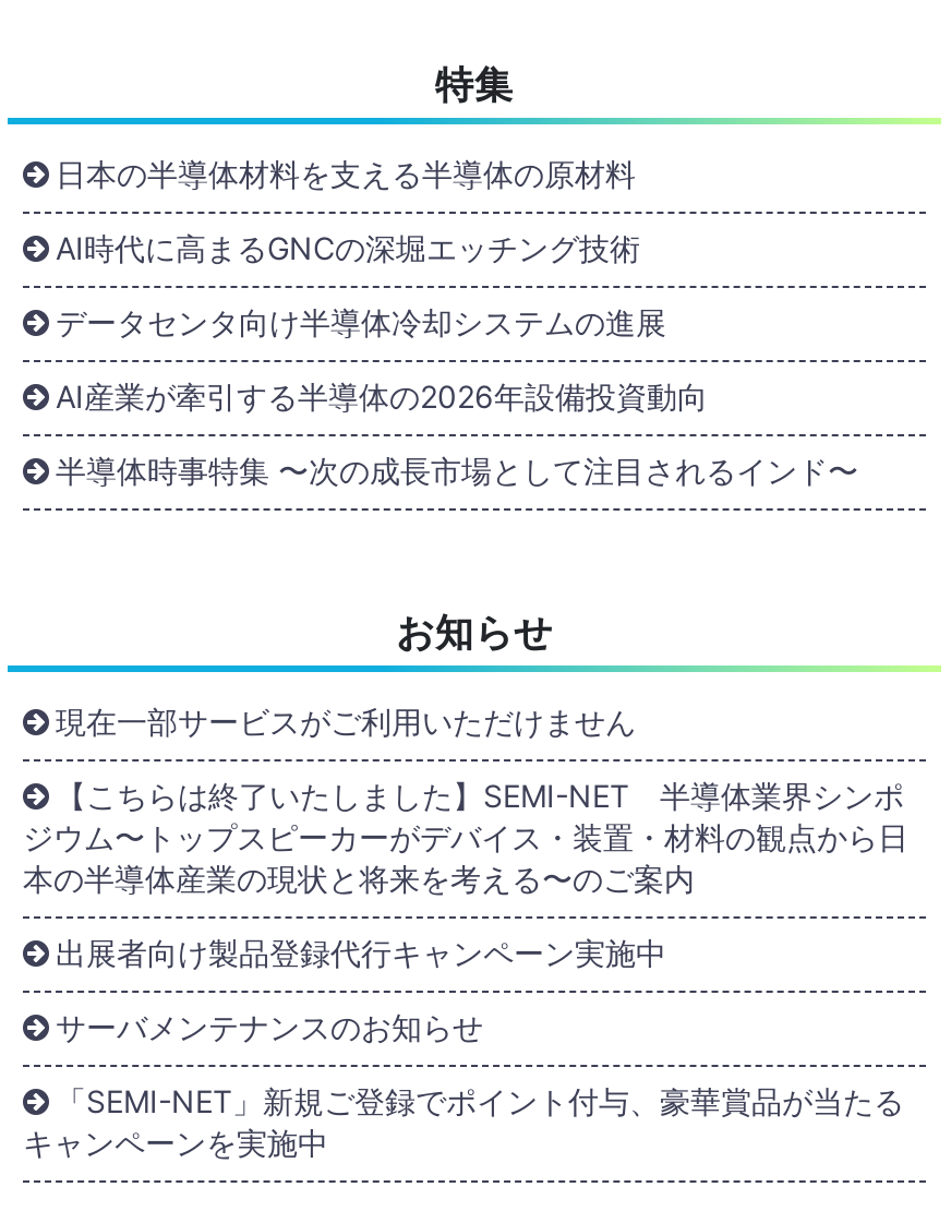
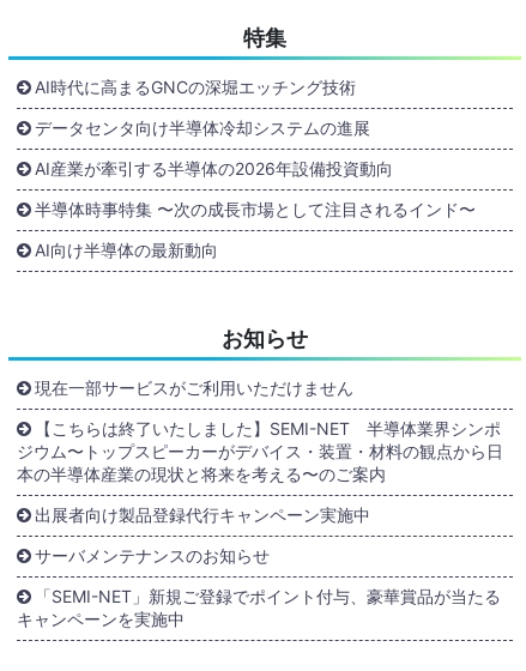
- 日本の半導体材料を支える半導体の原材料

moved up: AI時代に高まるGNCの深堀エッチング技術 | データセンタ向け半導体冷却システムの進展 | AI産業が牽引する半導体の2026年設備投資動向 | 半導体時事特集 〜次の成長市場として注目されるインド〜

+ AI向け半導体の最新動向
